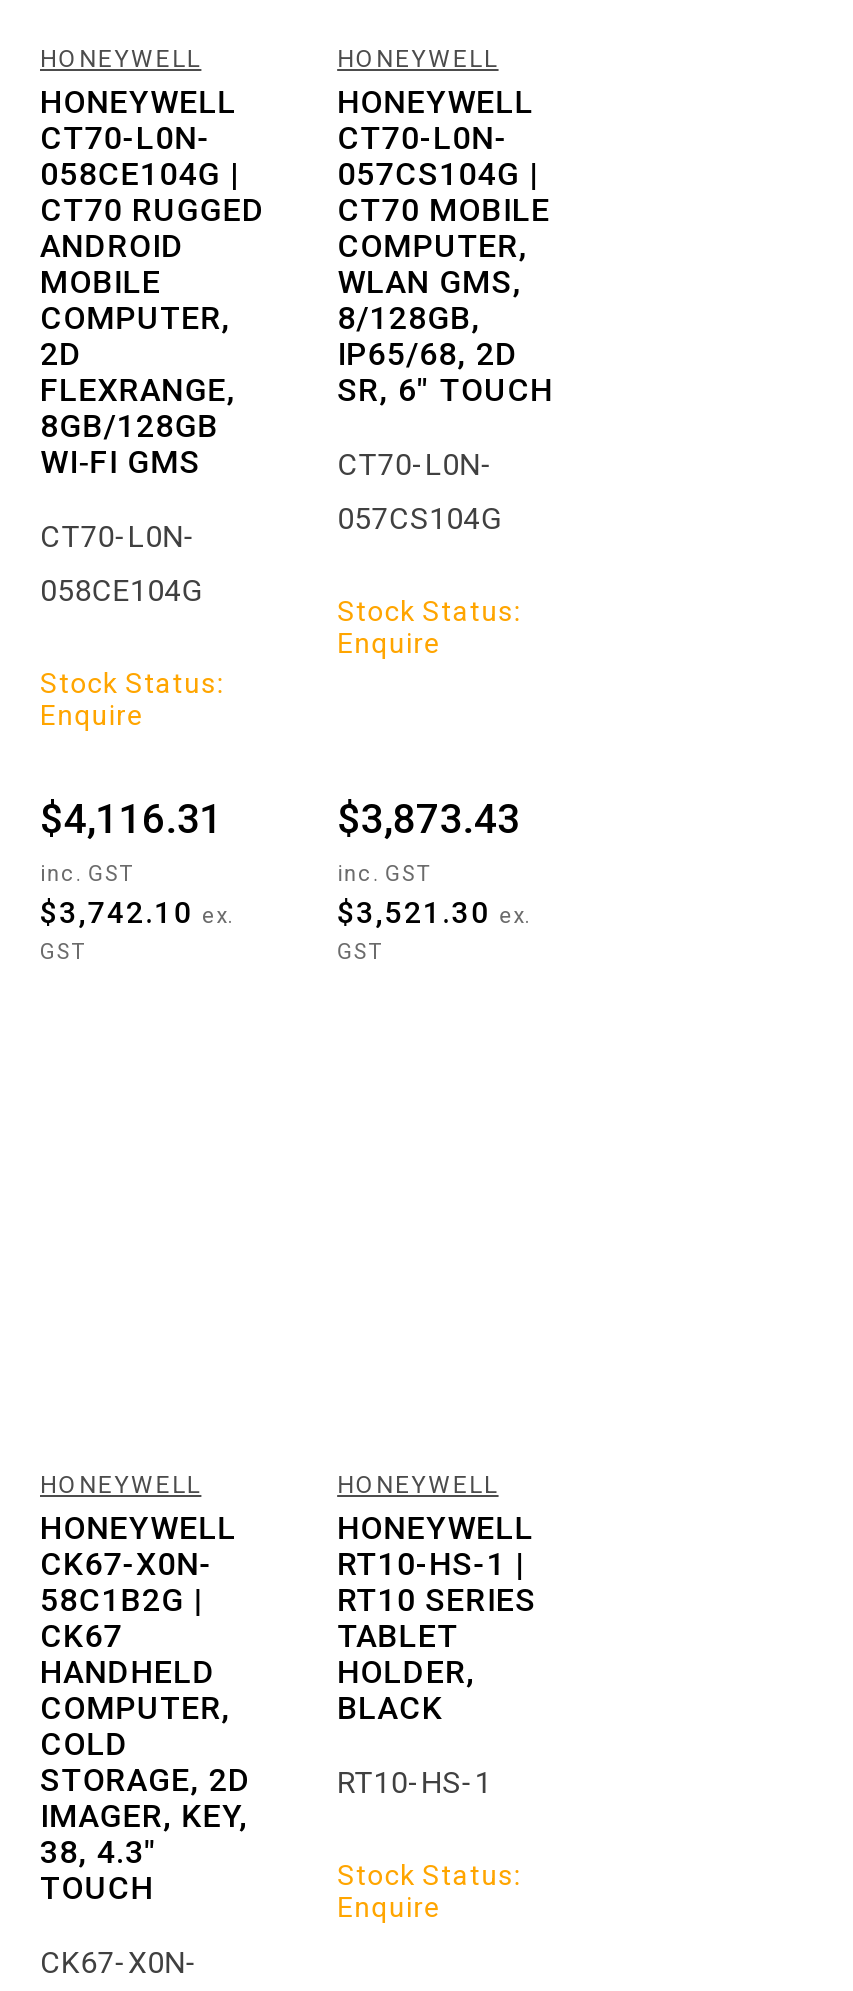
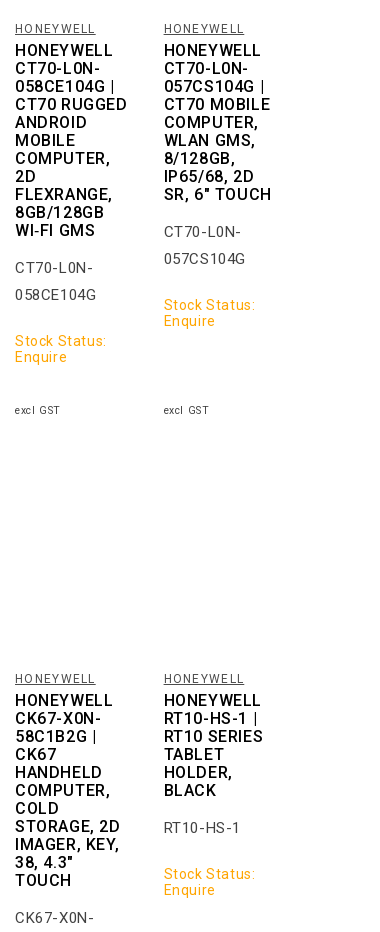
- $4,116.31
- inc. GST
- $3,742.10 ex.
- GST

- $3,873.43
- inc. GST
- $3,521.30 ex.
- GST
